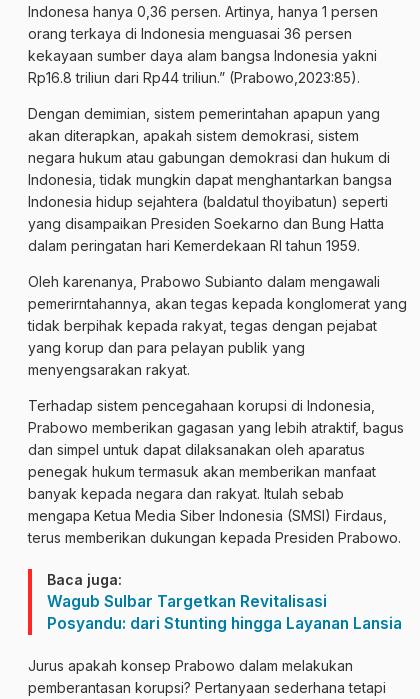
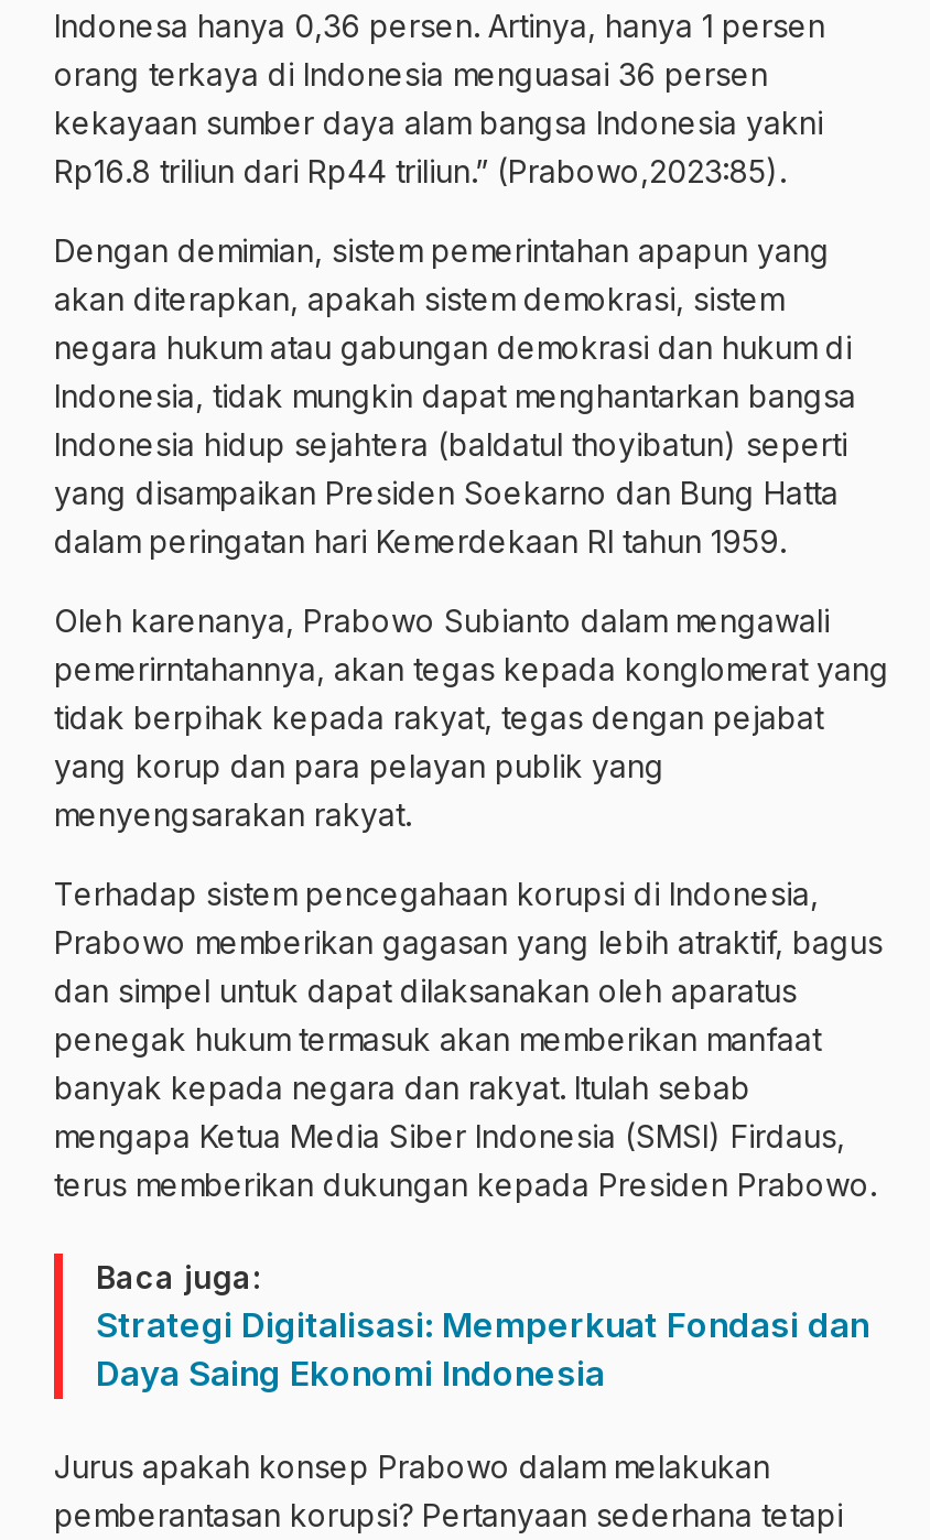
- Wagub Sulbar Targetkan Revitalisasi
- Posyandu: dari Stunting hingga Layanan Lansia
+ Strategi Digitalisasi: Memperkuat Fondasi dan
+ Daya Saing Ekonomi Indonesia
